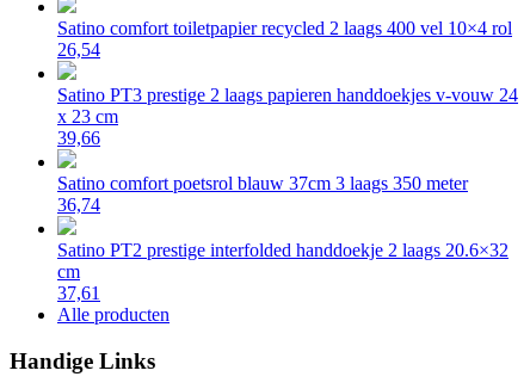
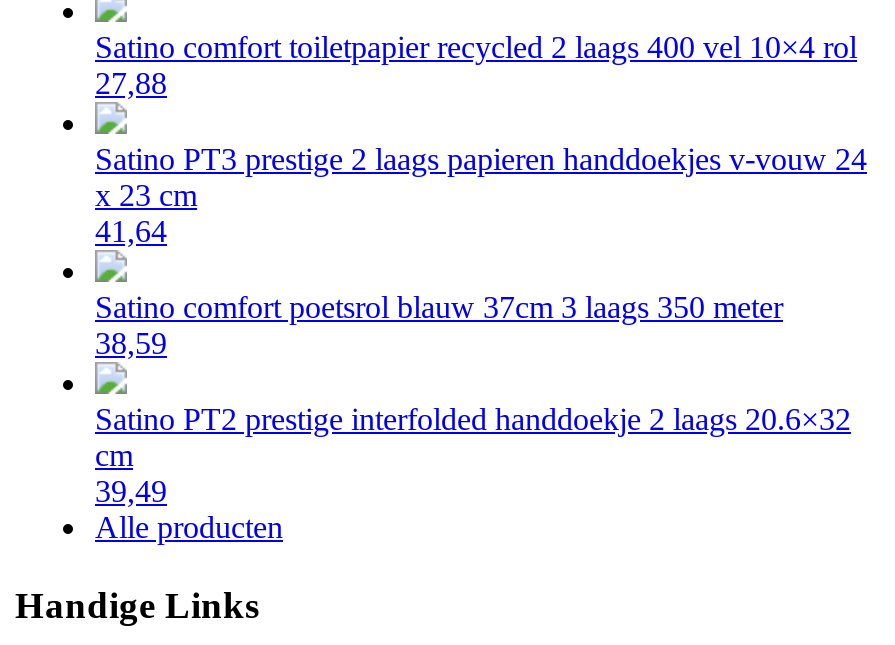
- 26,54
+ 27,88

- 39,66
+ 41,64

- 36,74
+ 38,59

- 37,61
+ 39,49
